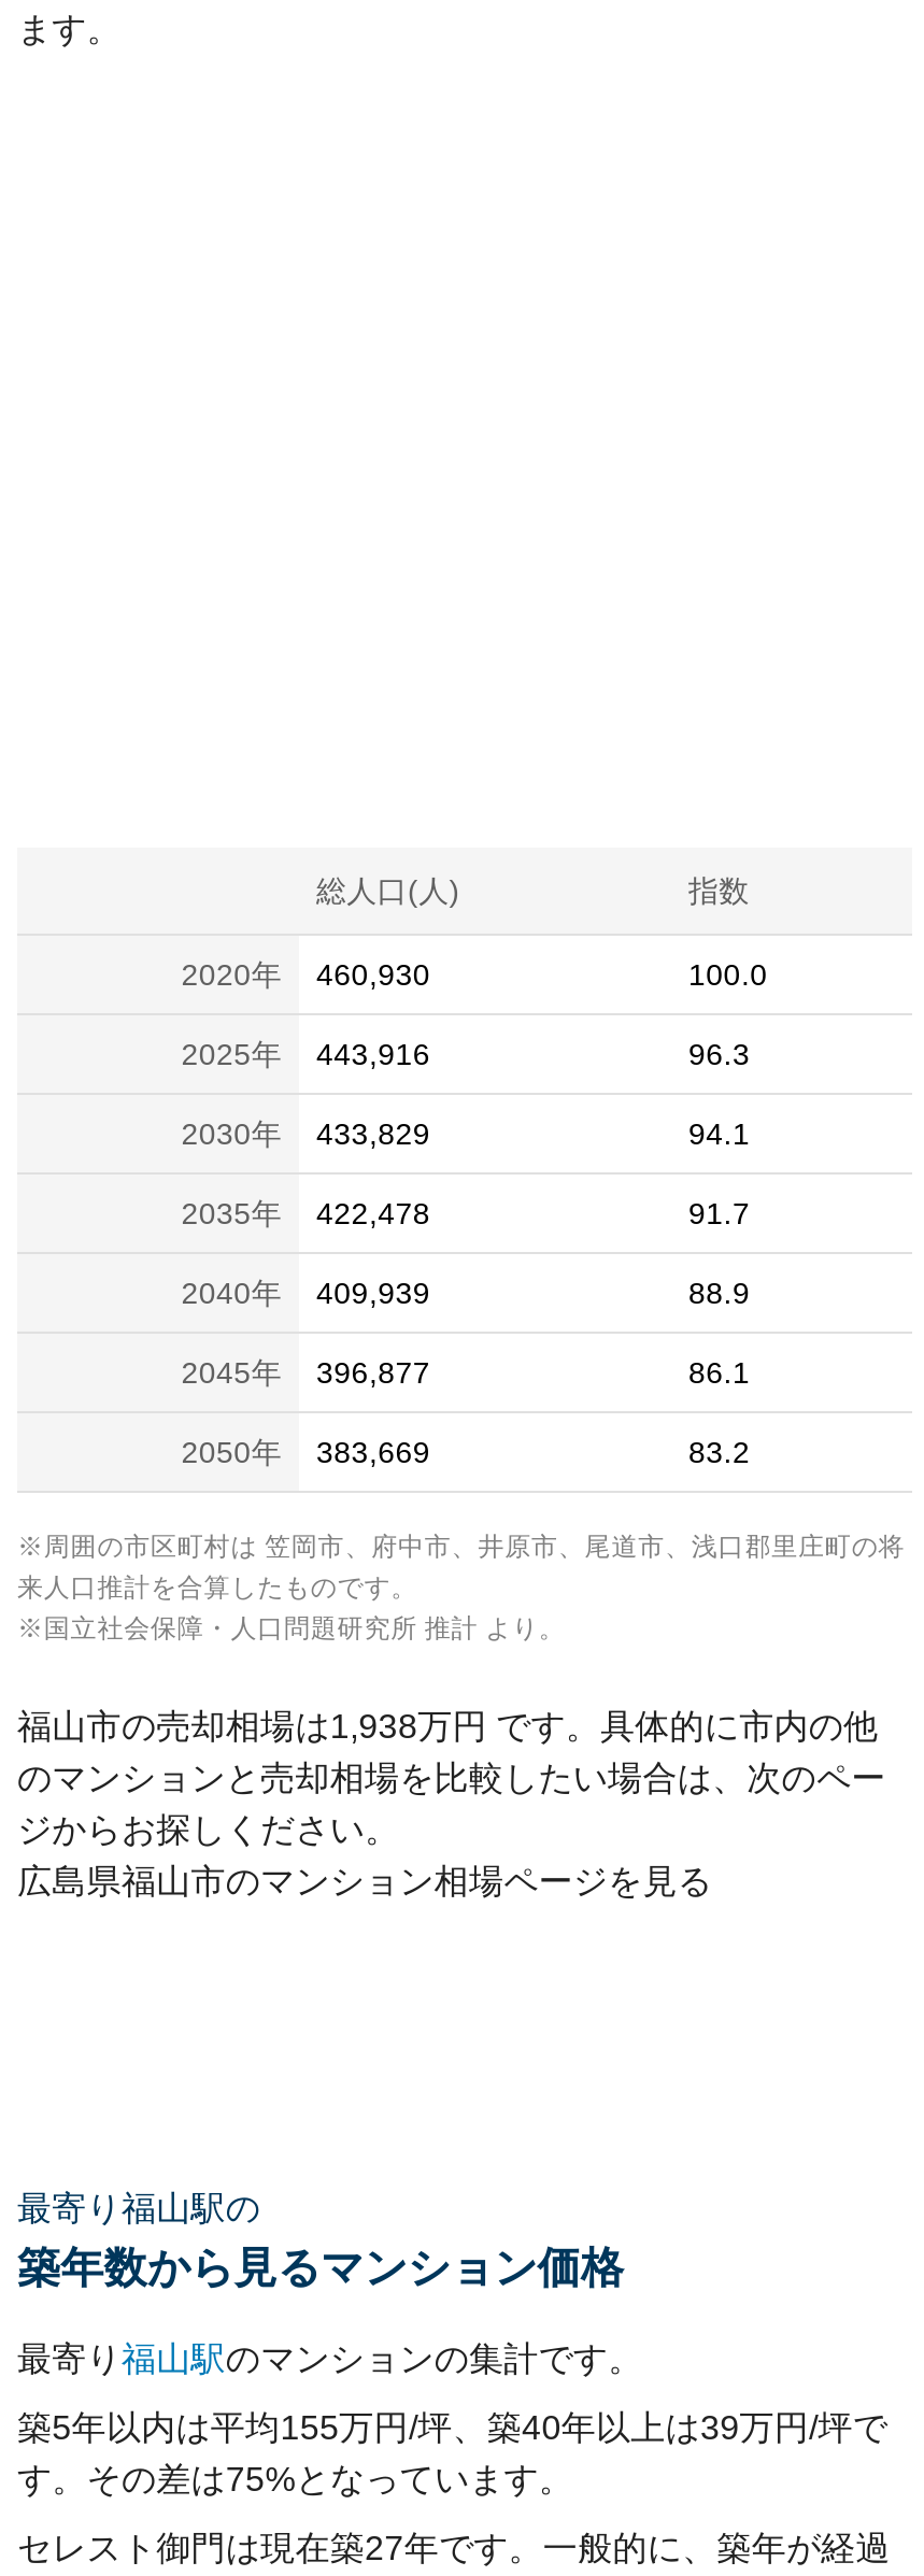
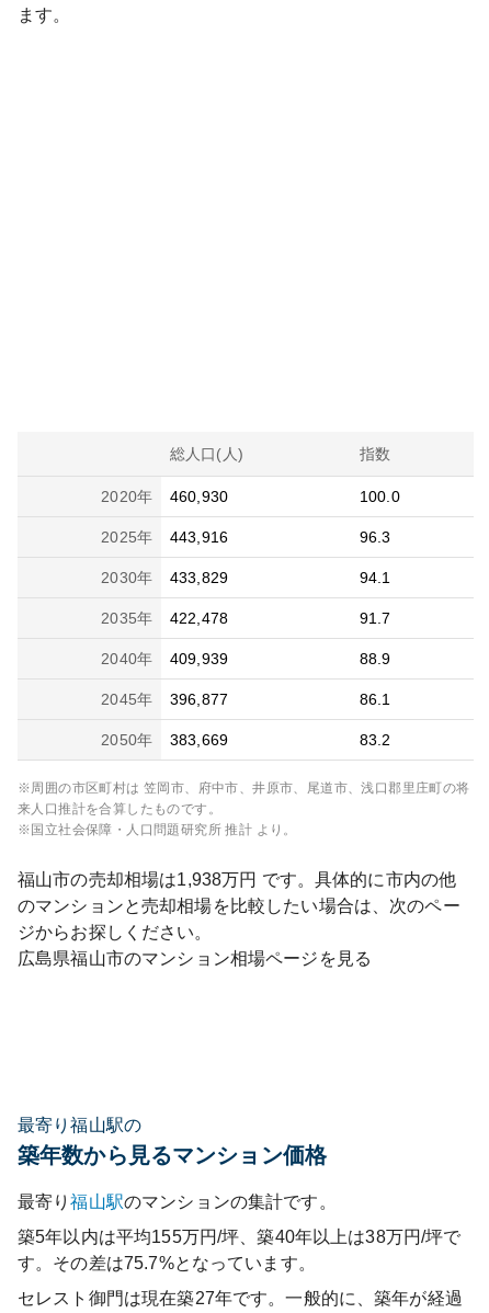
- 築5年以内は平均155万円/坪、築40年以上は39万円/坪で
+ 築5年以内は平均155万円/坪、築40年以上は38万円/坪で

- す。その差は75%となっています。
+ す。その差は75.7%となっています。
